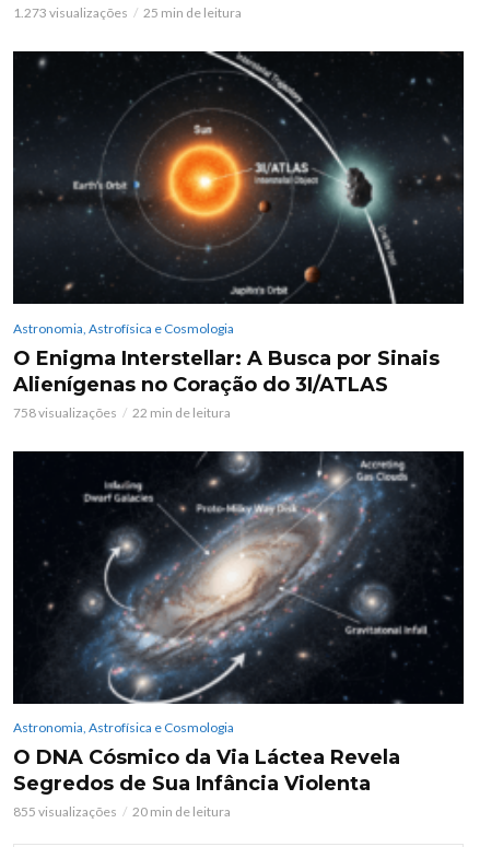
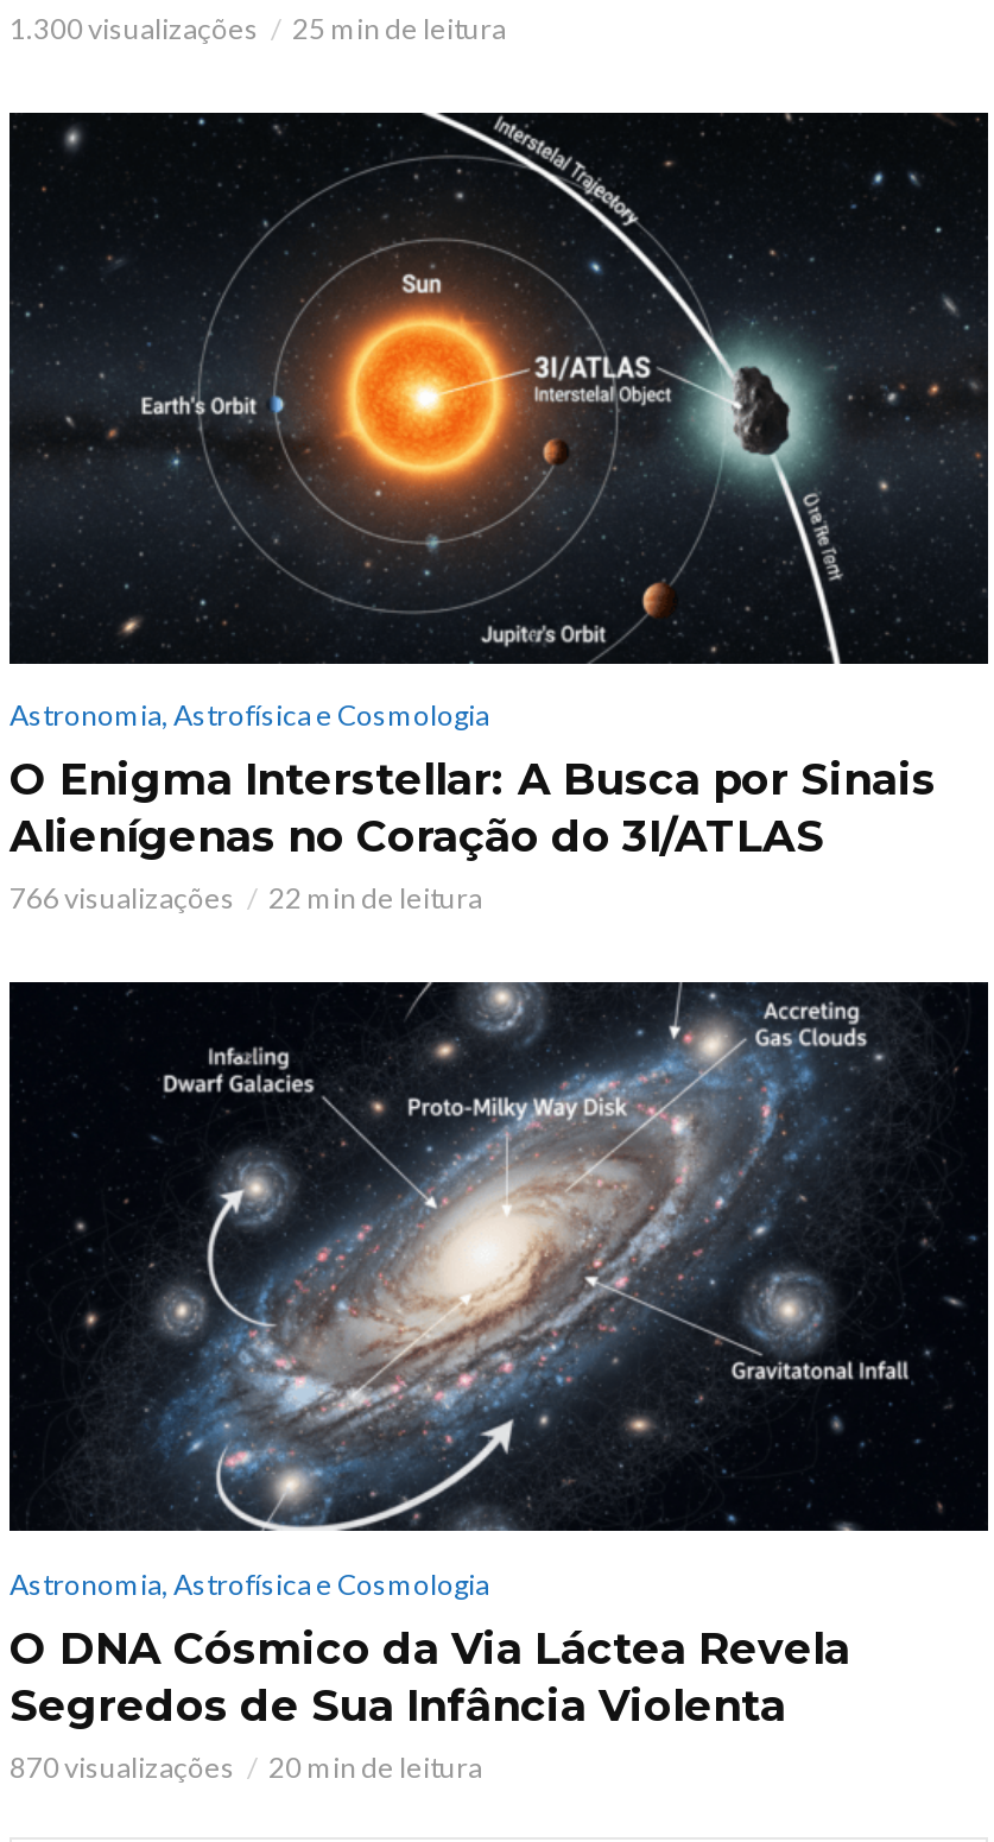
- 1.273 visualizações
+ 1.300 visualizações

- 758 visualizações
+ 766 visualizações

- 855 visualizações
+ 870 visualizações
